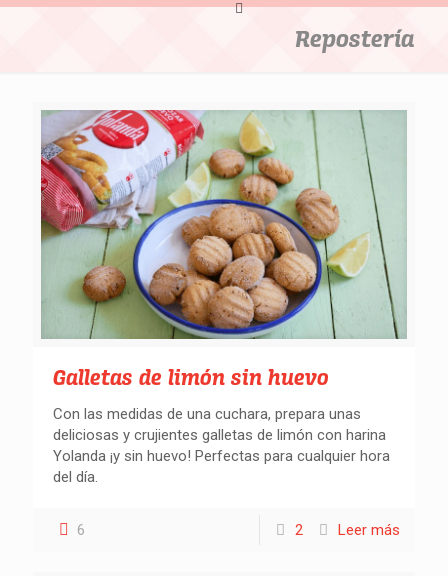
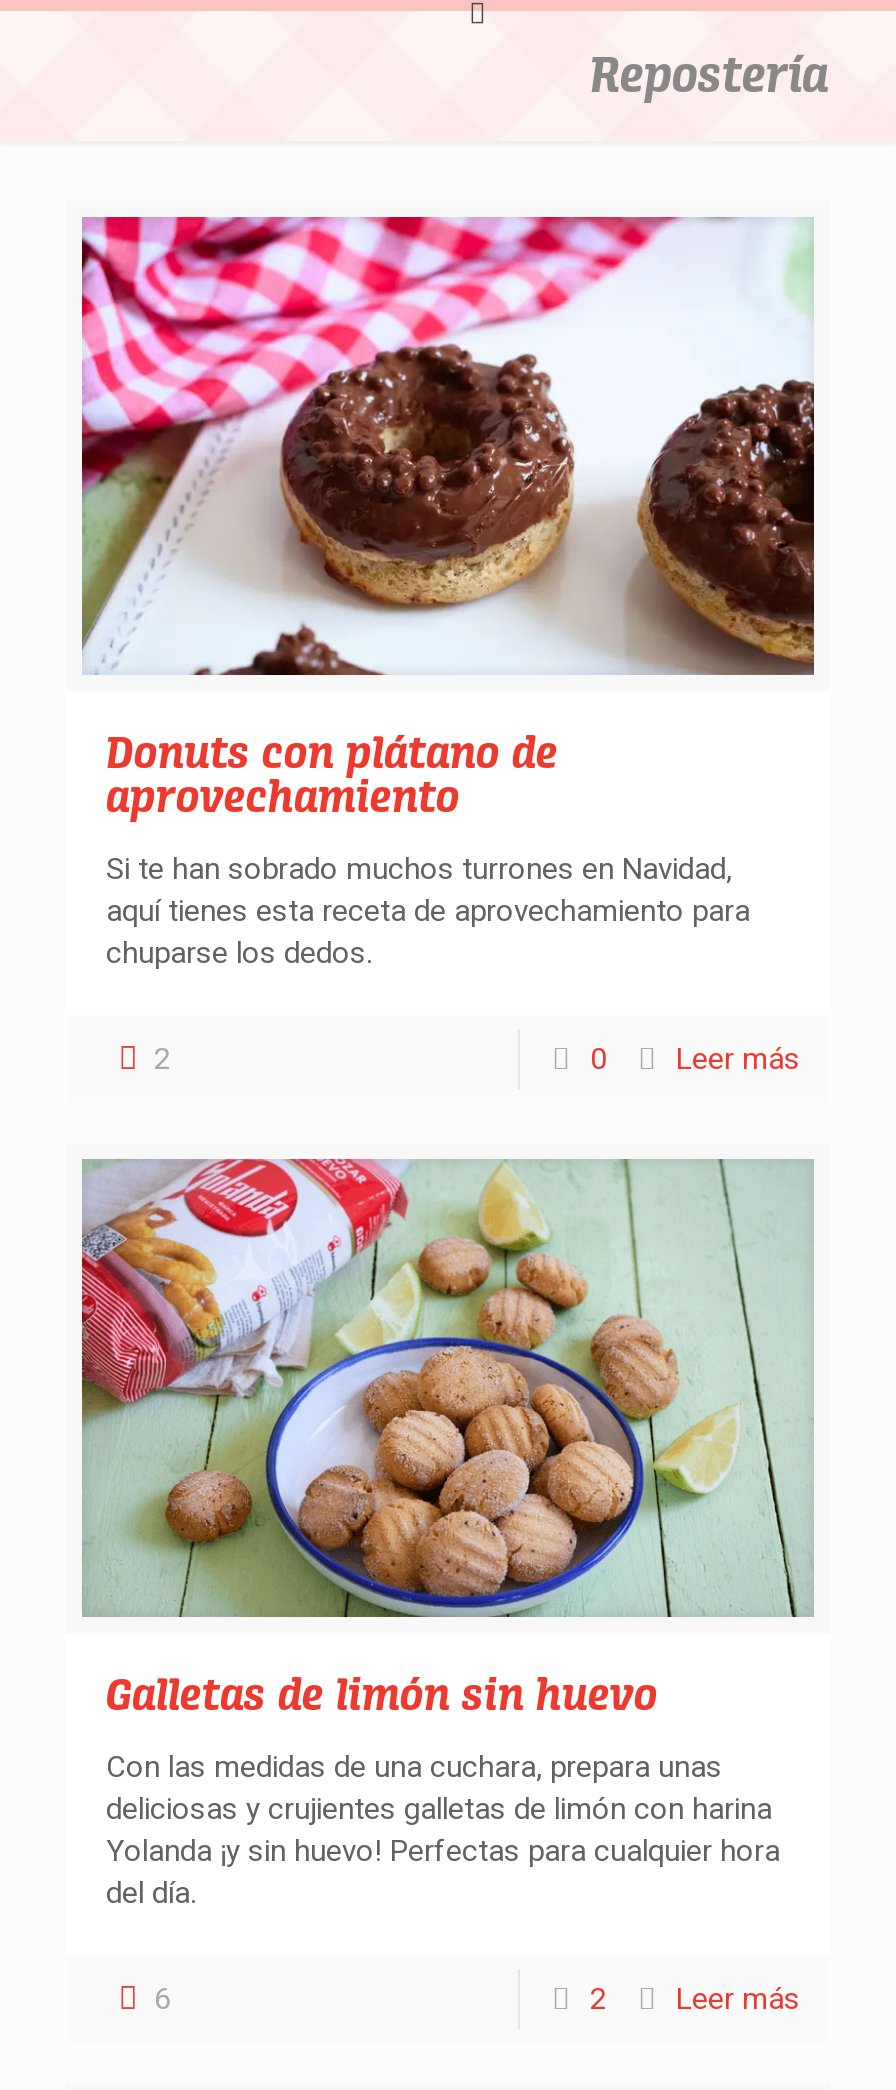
+ [image]
+ Donuts con plátano de
+ aprovechamiento
+ Si te han sobrado muchos turrones en Navidad,
+ aquí tienes esta receta de aprovechamiento para
+ chuparse los dedos.
+ 2
+ 0
+ Leer más
